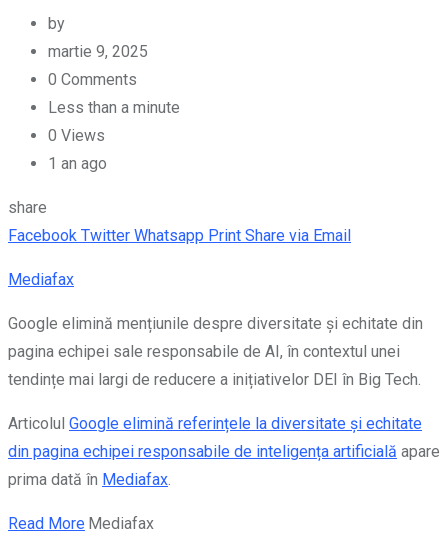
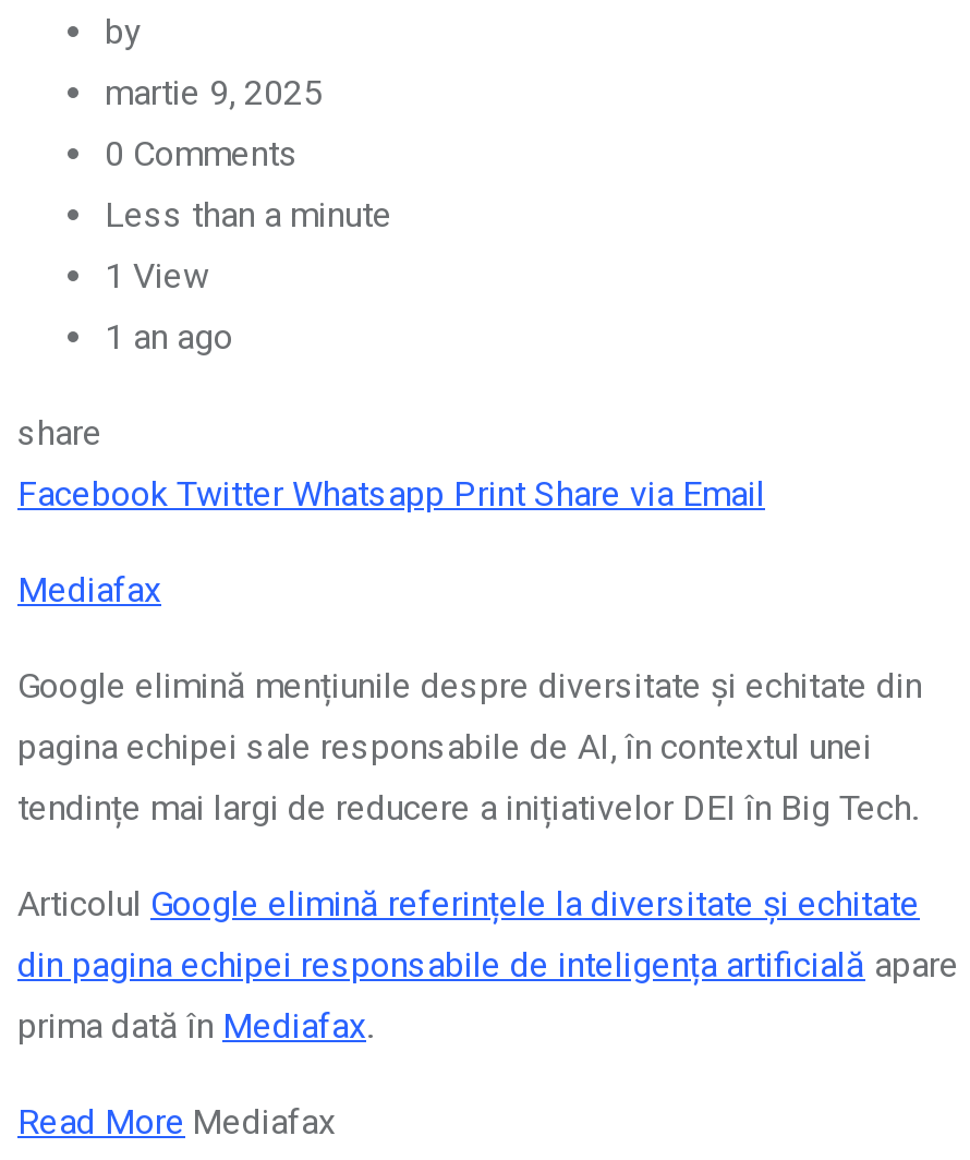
- 0 Views
+ 1 View
